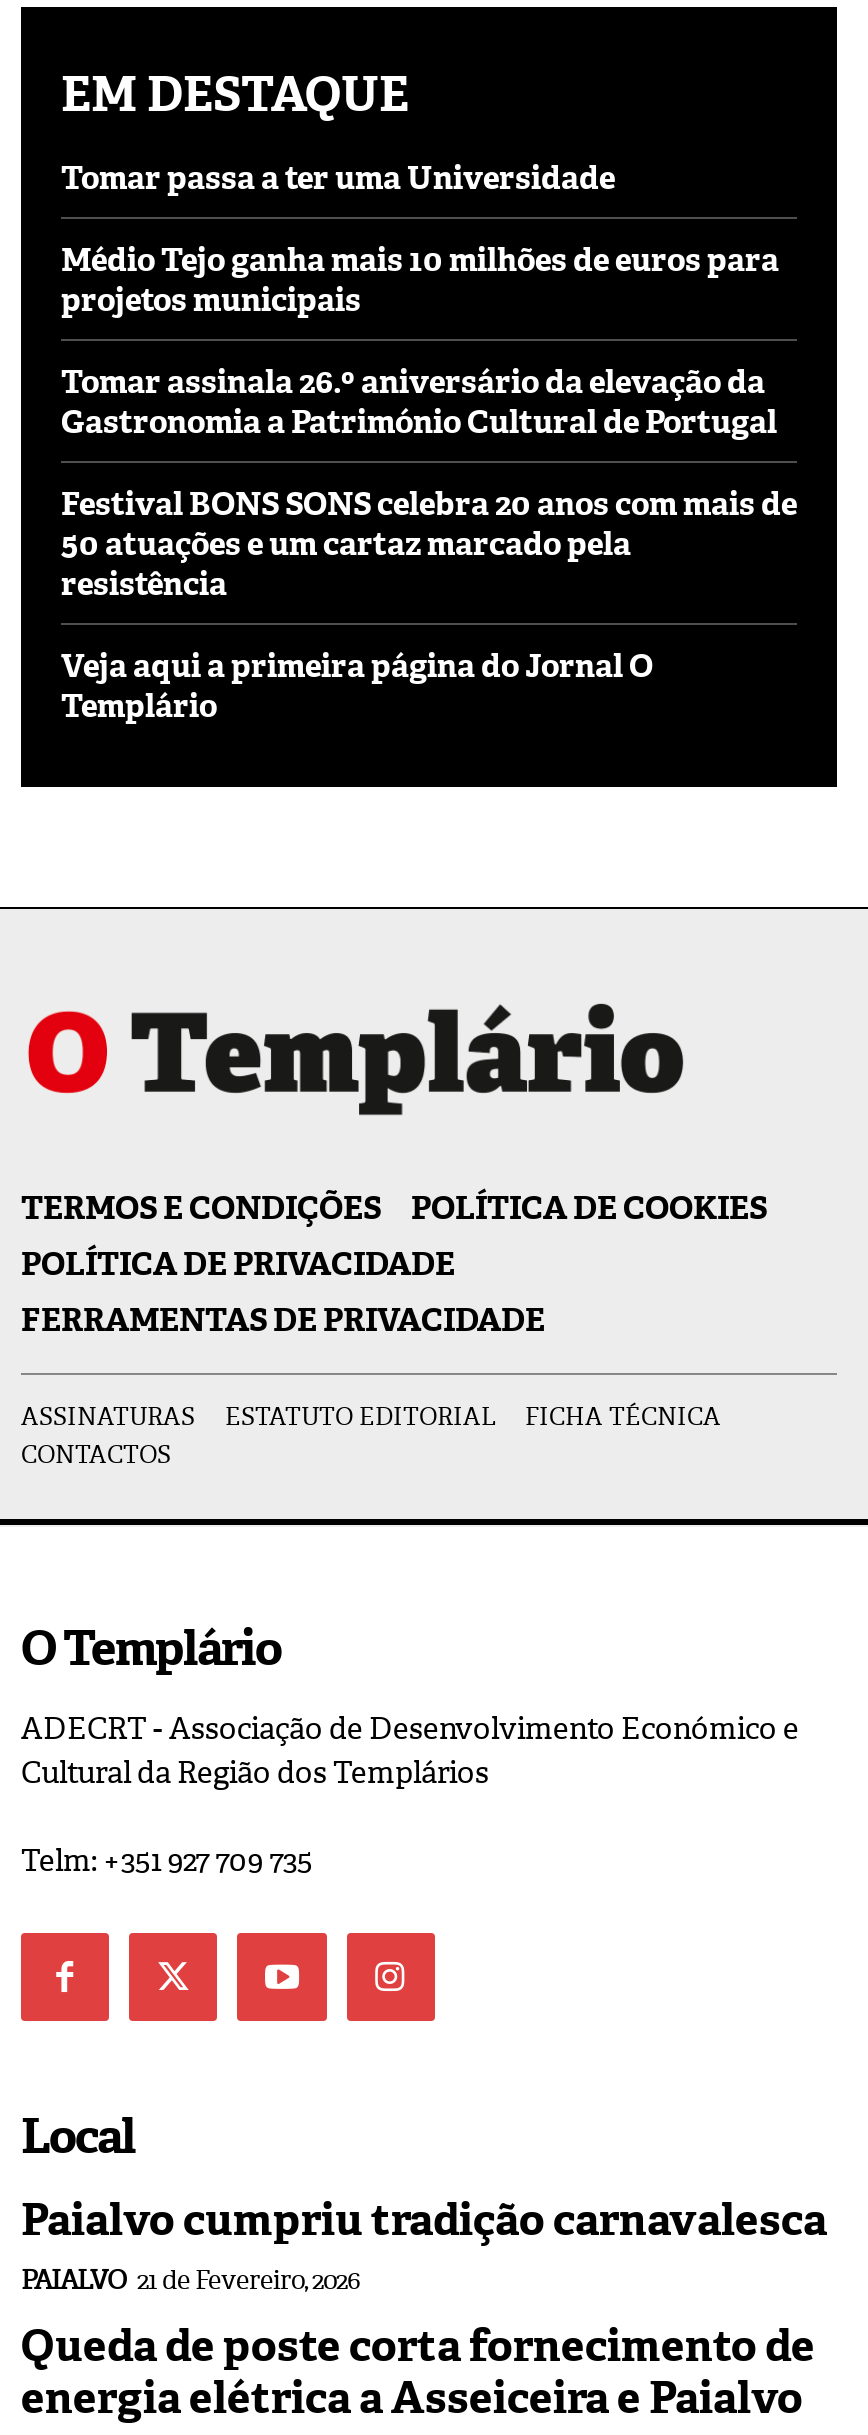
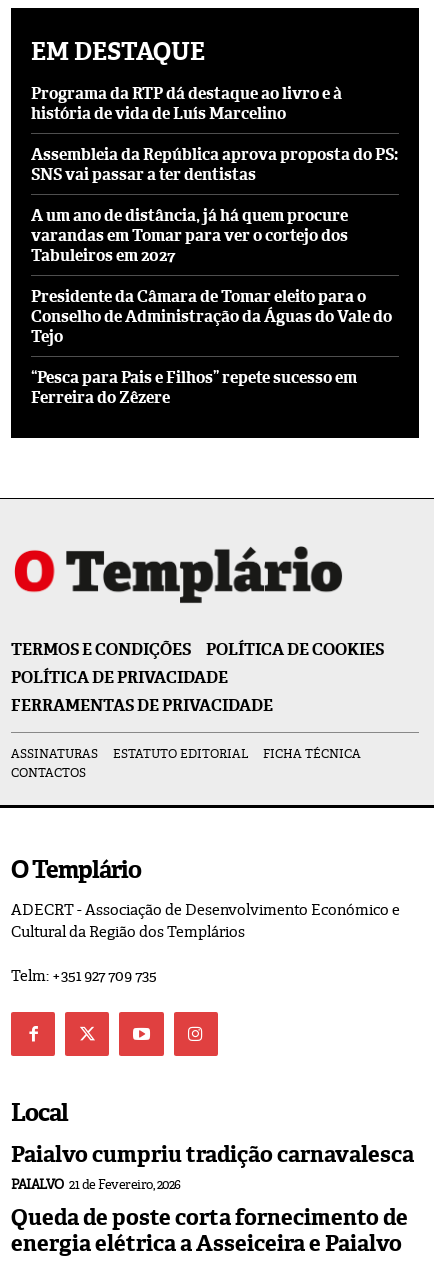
- Tomar passa a ter uma Universidade
+ Programa da RTP dá destaque ao livro e à
+ história de vida de Luís Marcelino

- Médio Tejo ganha mais 10 milhões de euros para
- projetos municipais
+ Assembleia da República aprova proposta do PS:
+ SNS vai passar a ter dentistas

- Tomar assinala 26.º aniversário da elevação da
- Gastronomia a Património Cultural de Portugal
+ A um ano de distância, já há quem procure
+ varandas em Tomar para ver o cortejo dos
+ Tabuleiros em 2027

- Festival BONS SONS celebra 20 anos com mais de
- 50 atuações e um cartaz marcado pela
- resistência
+ Presidente da Câmara de Tomar eleito para o
+ Conselho de Administração da Águas do Vale do
+ Tejo

- Veja aqui a primeira página do Jornal O
- Templário
+ “Pesca para Pais e Filhos” repete sucesso em
+ Ferreira do Zêzere
